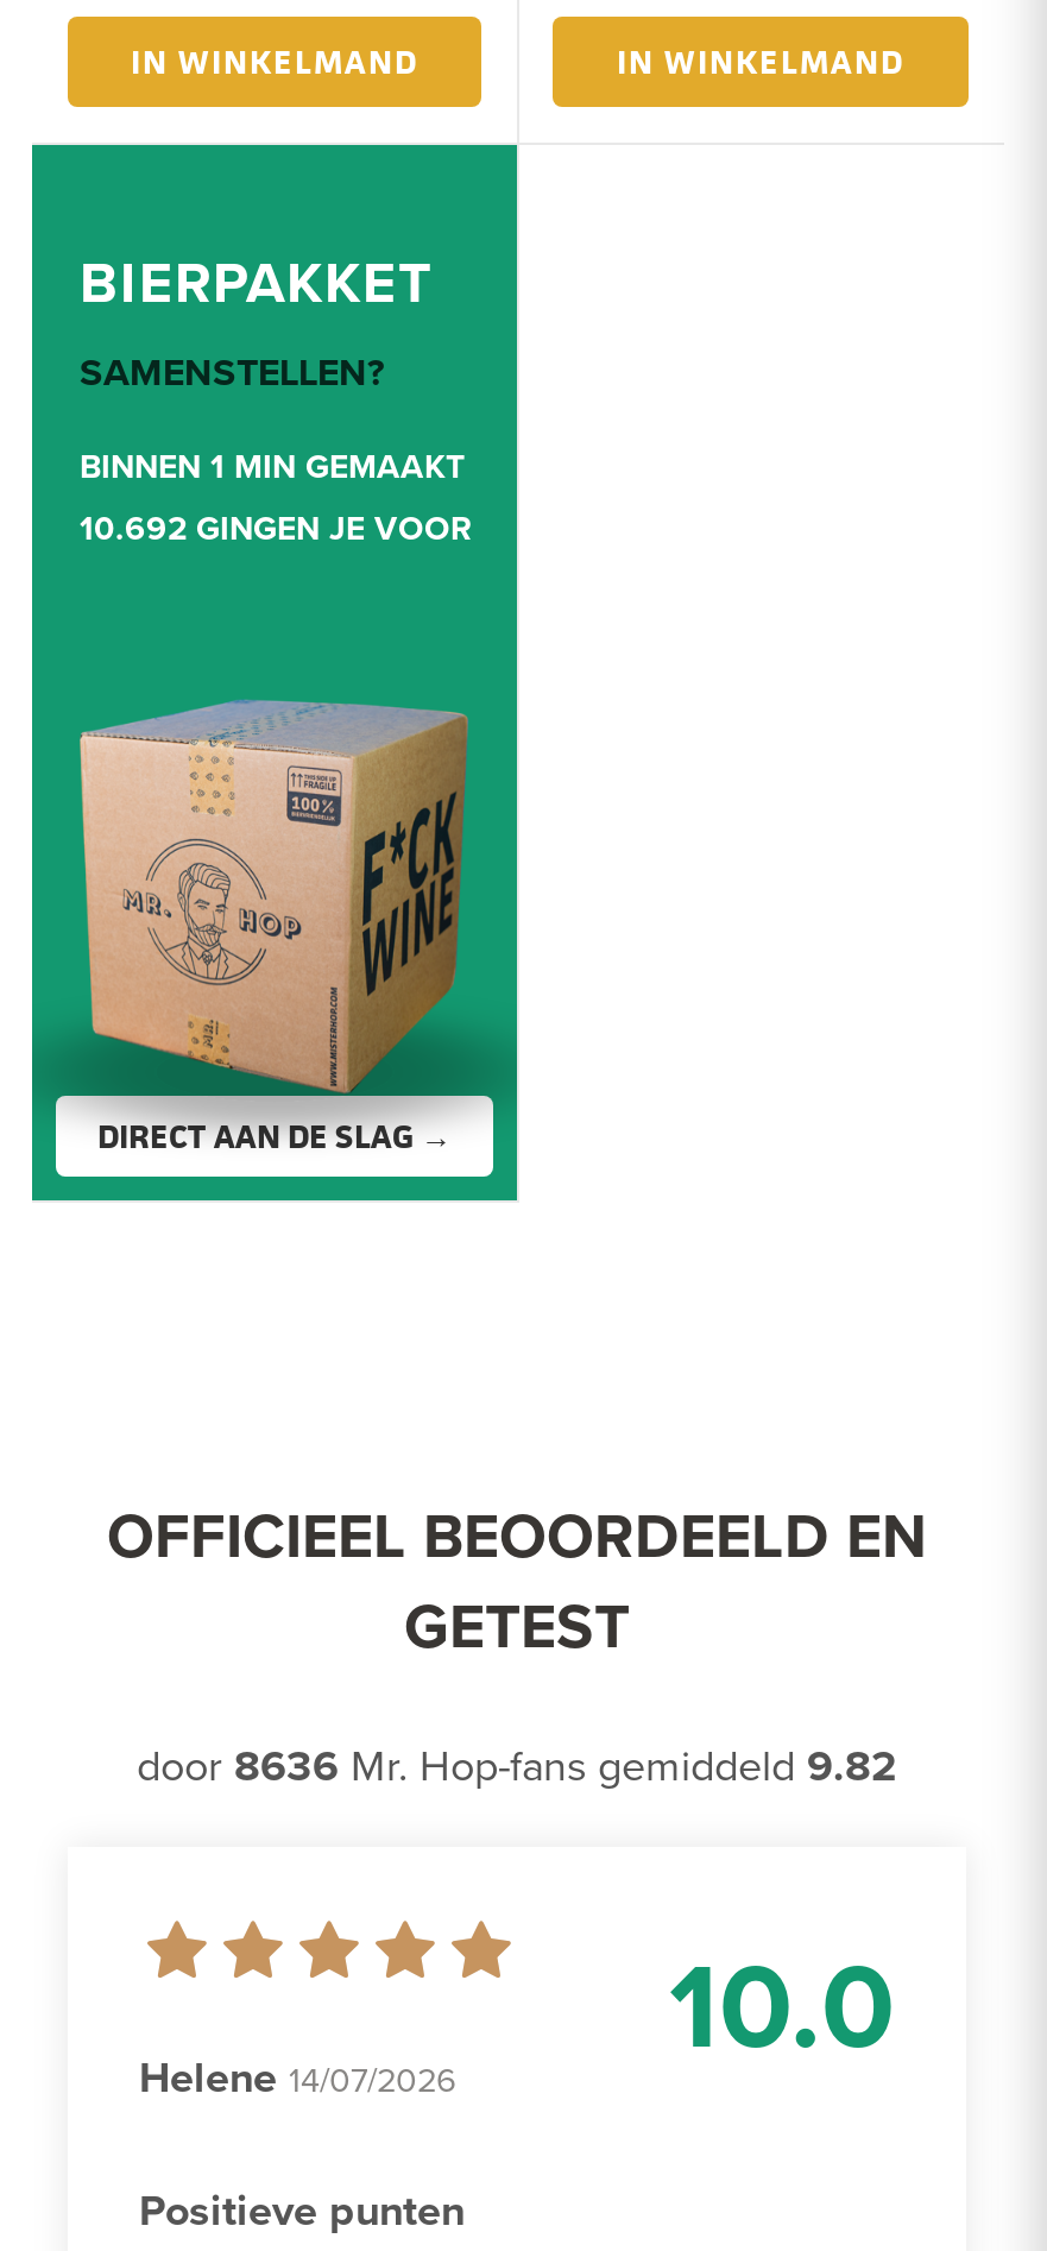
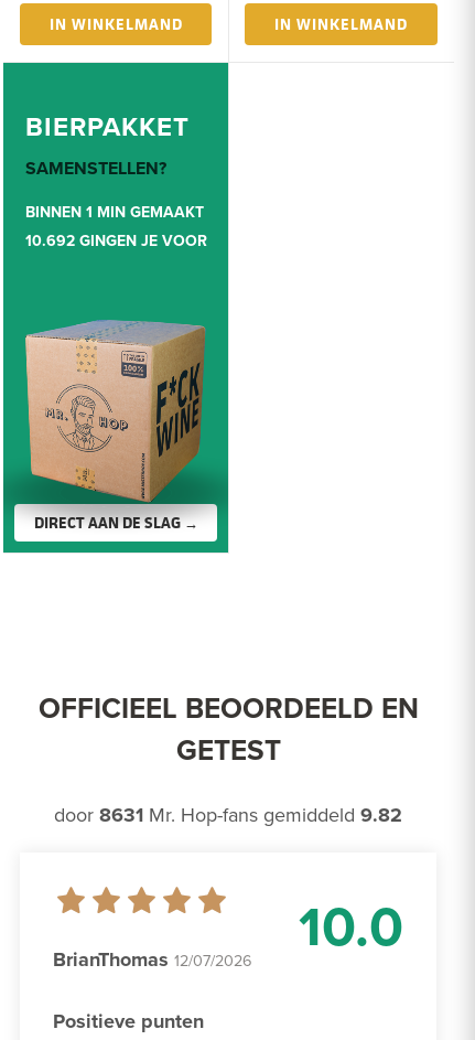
- door 8636 Mr. Hop-fans gemiddeld 9.82
+ door 8631 Mr. Hop-fans gemiddeld 9.82

- Helene 14/07/2026
+ BrianThomas 12/07/2026
